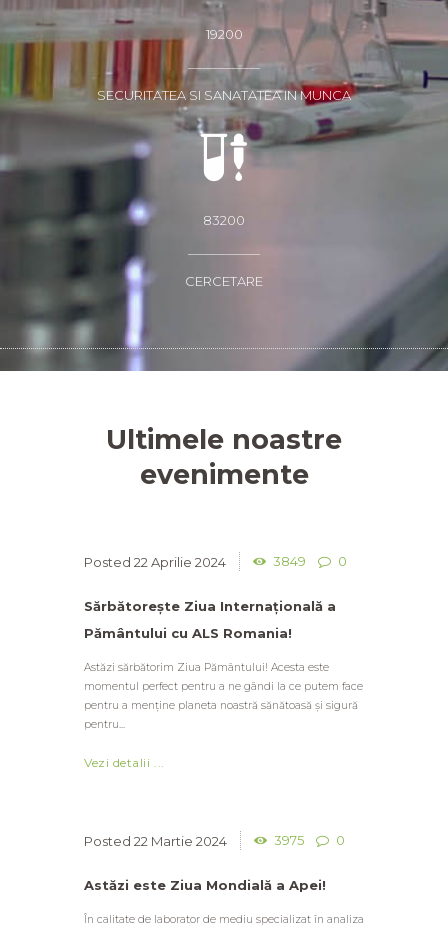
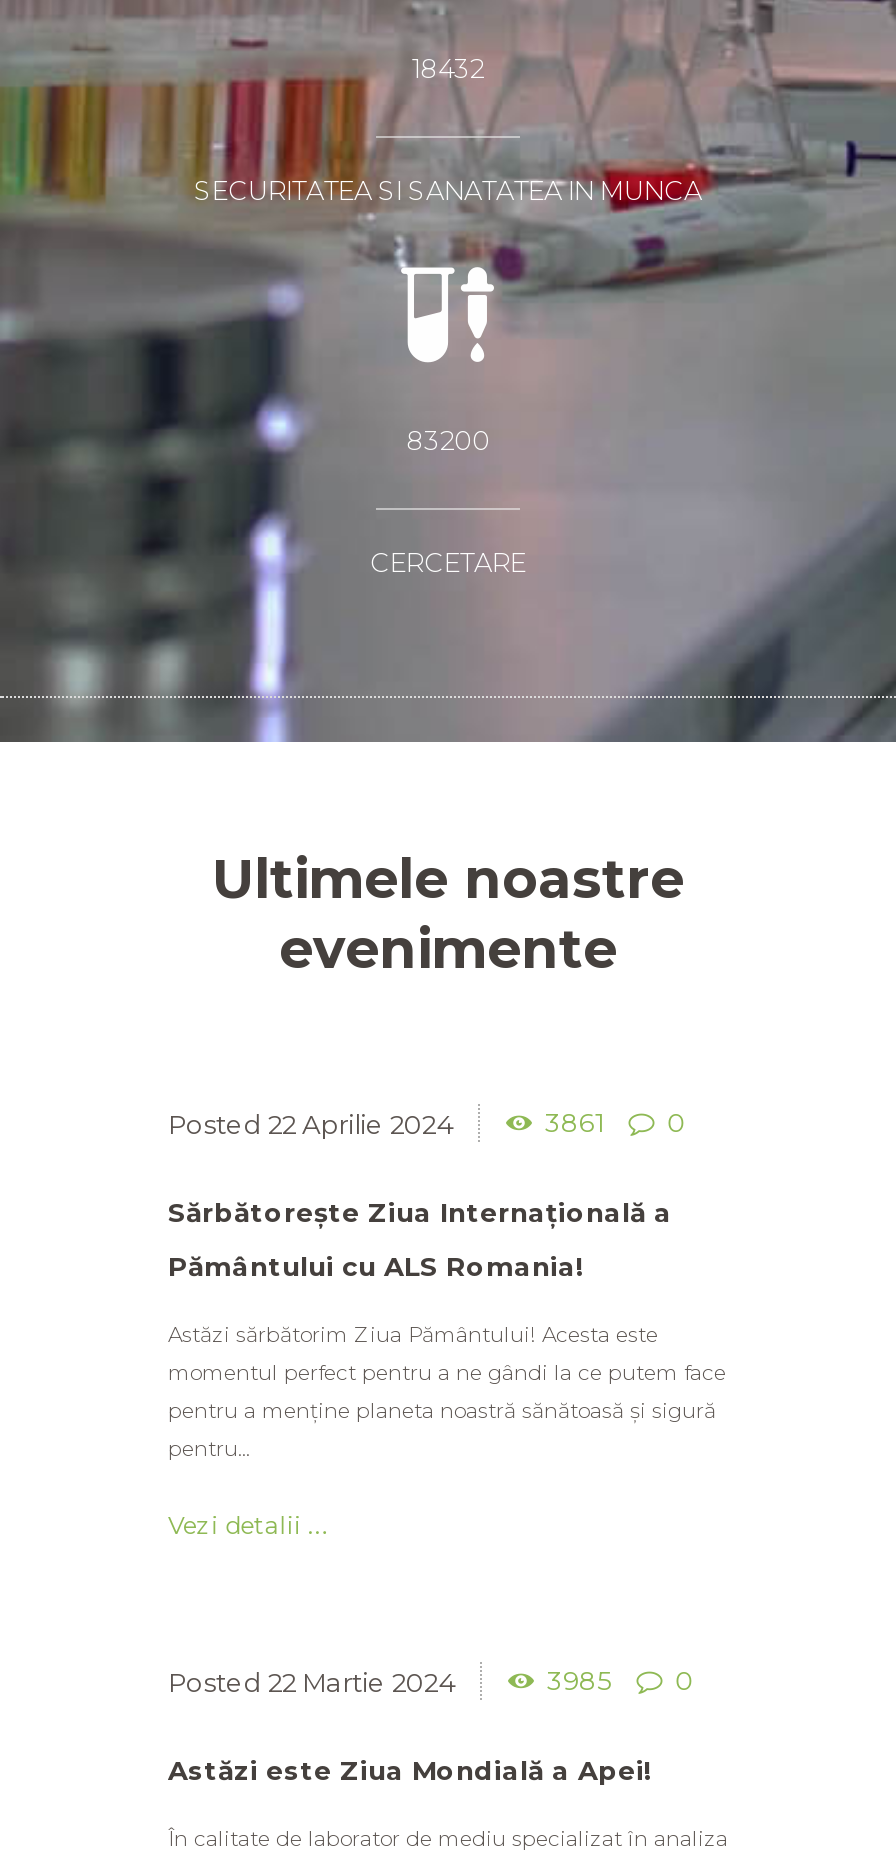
- 3849
+ 3861

- 3975
+ 3985
